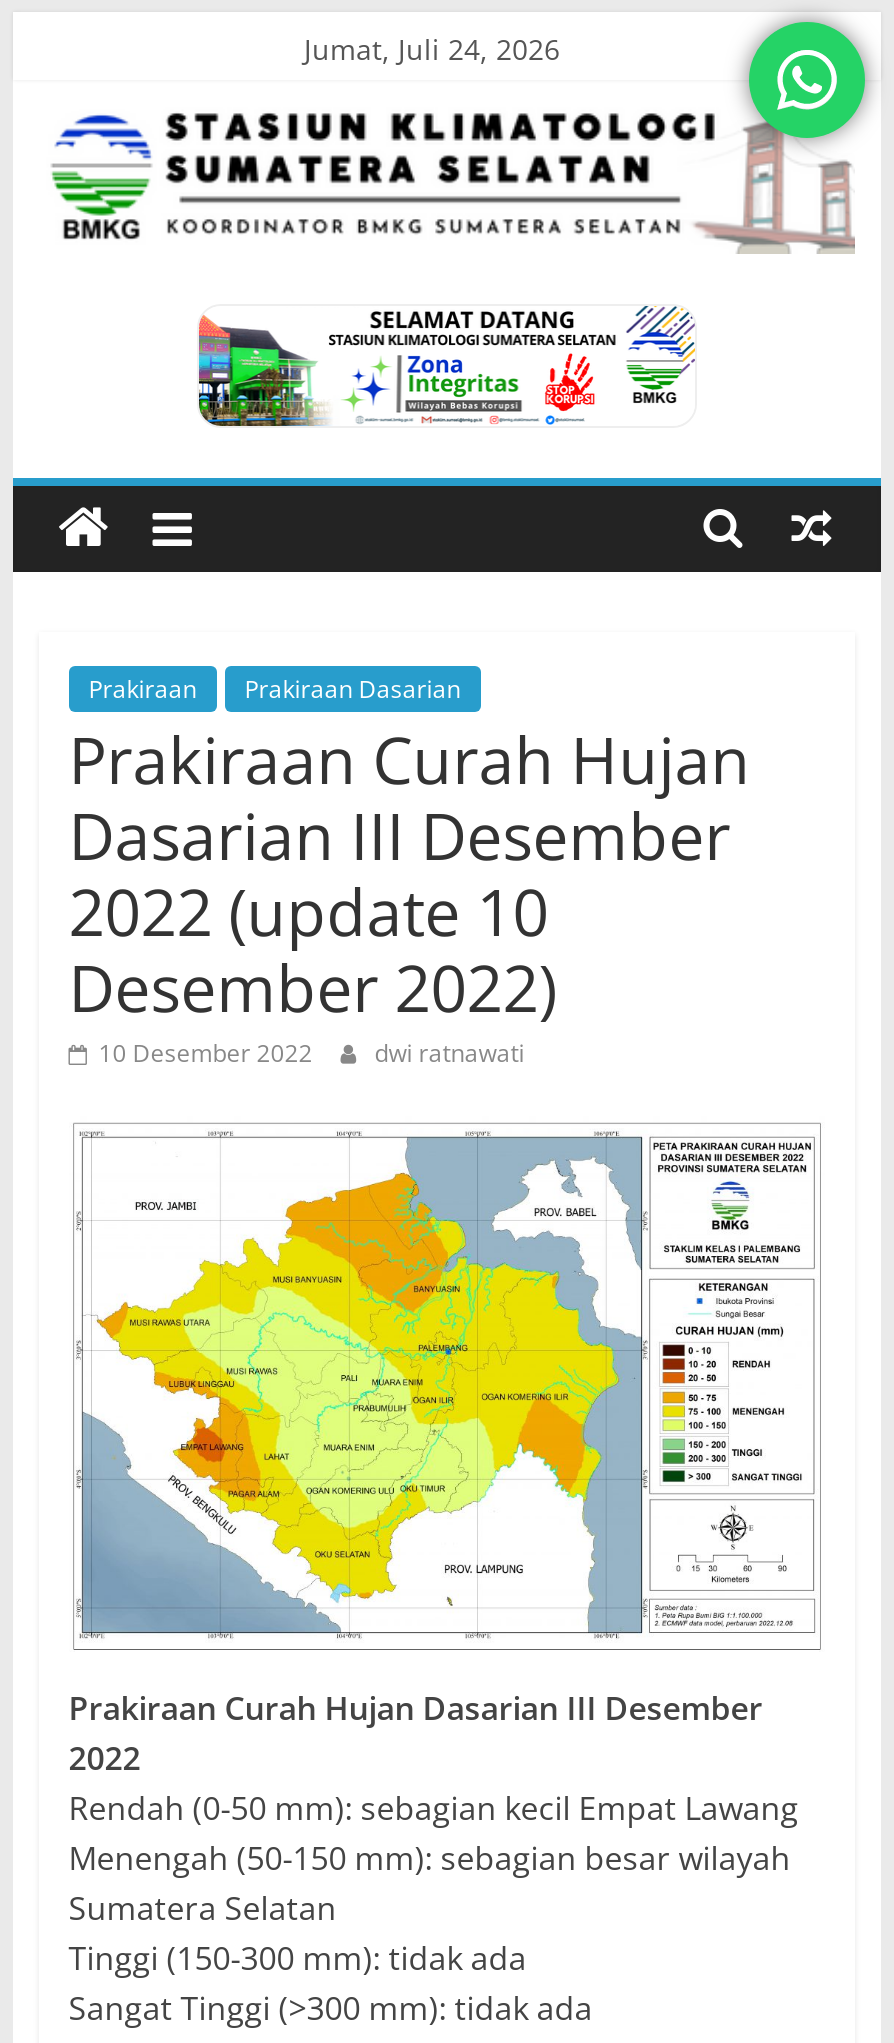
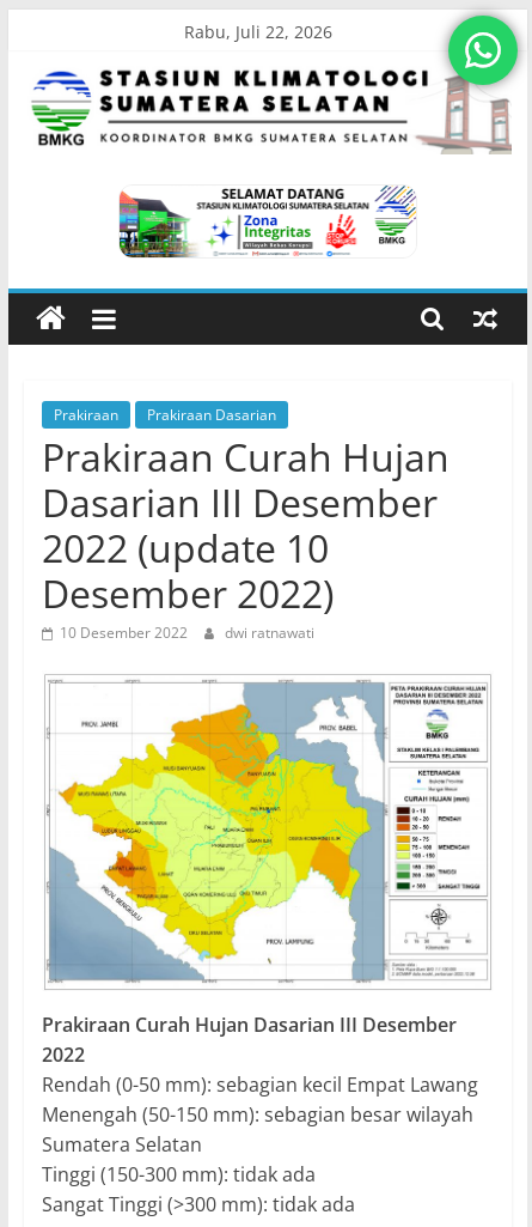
- Jumat, Juli 24, 2026
+ Rabu, Juli 22, 2026
